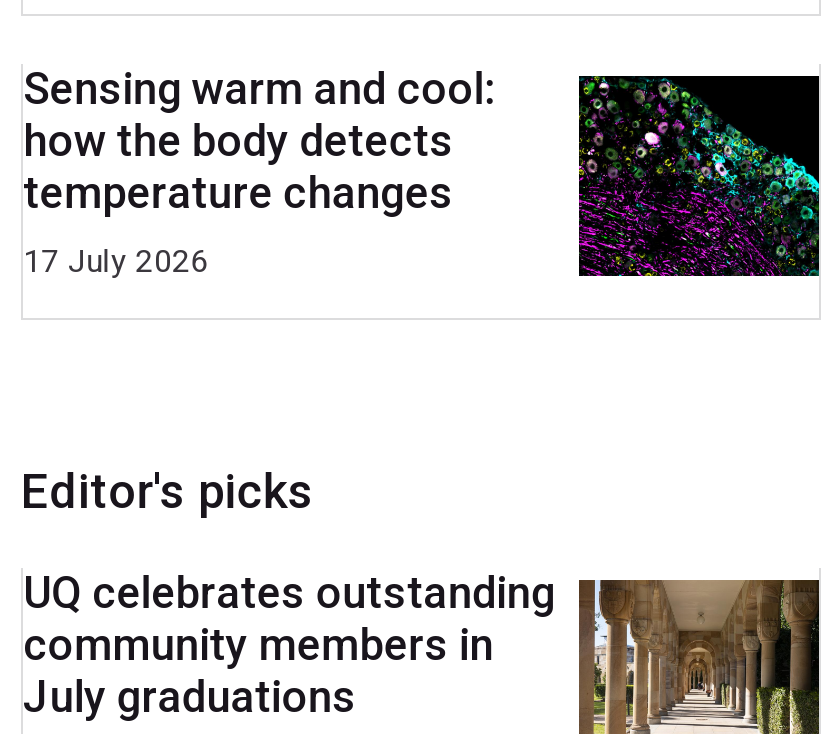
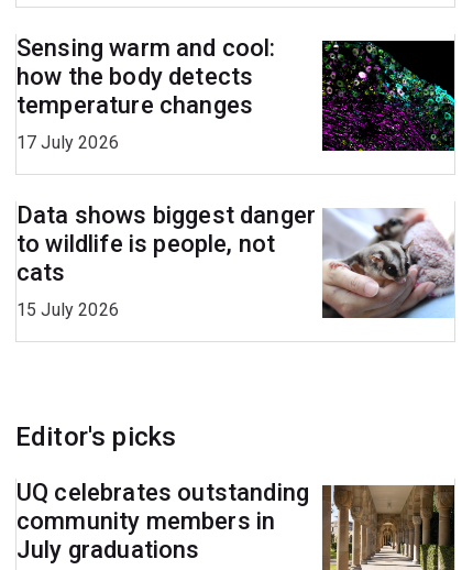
+ [image]
+ Data shows biggest danger
+ to wildlife is people, not
+ cats
+ 15 July 2026
